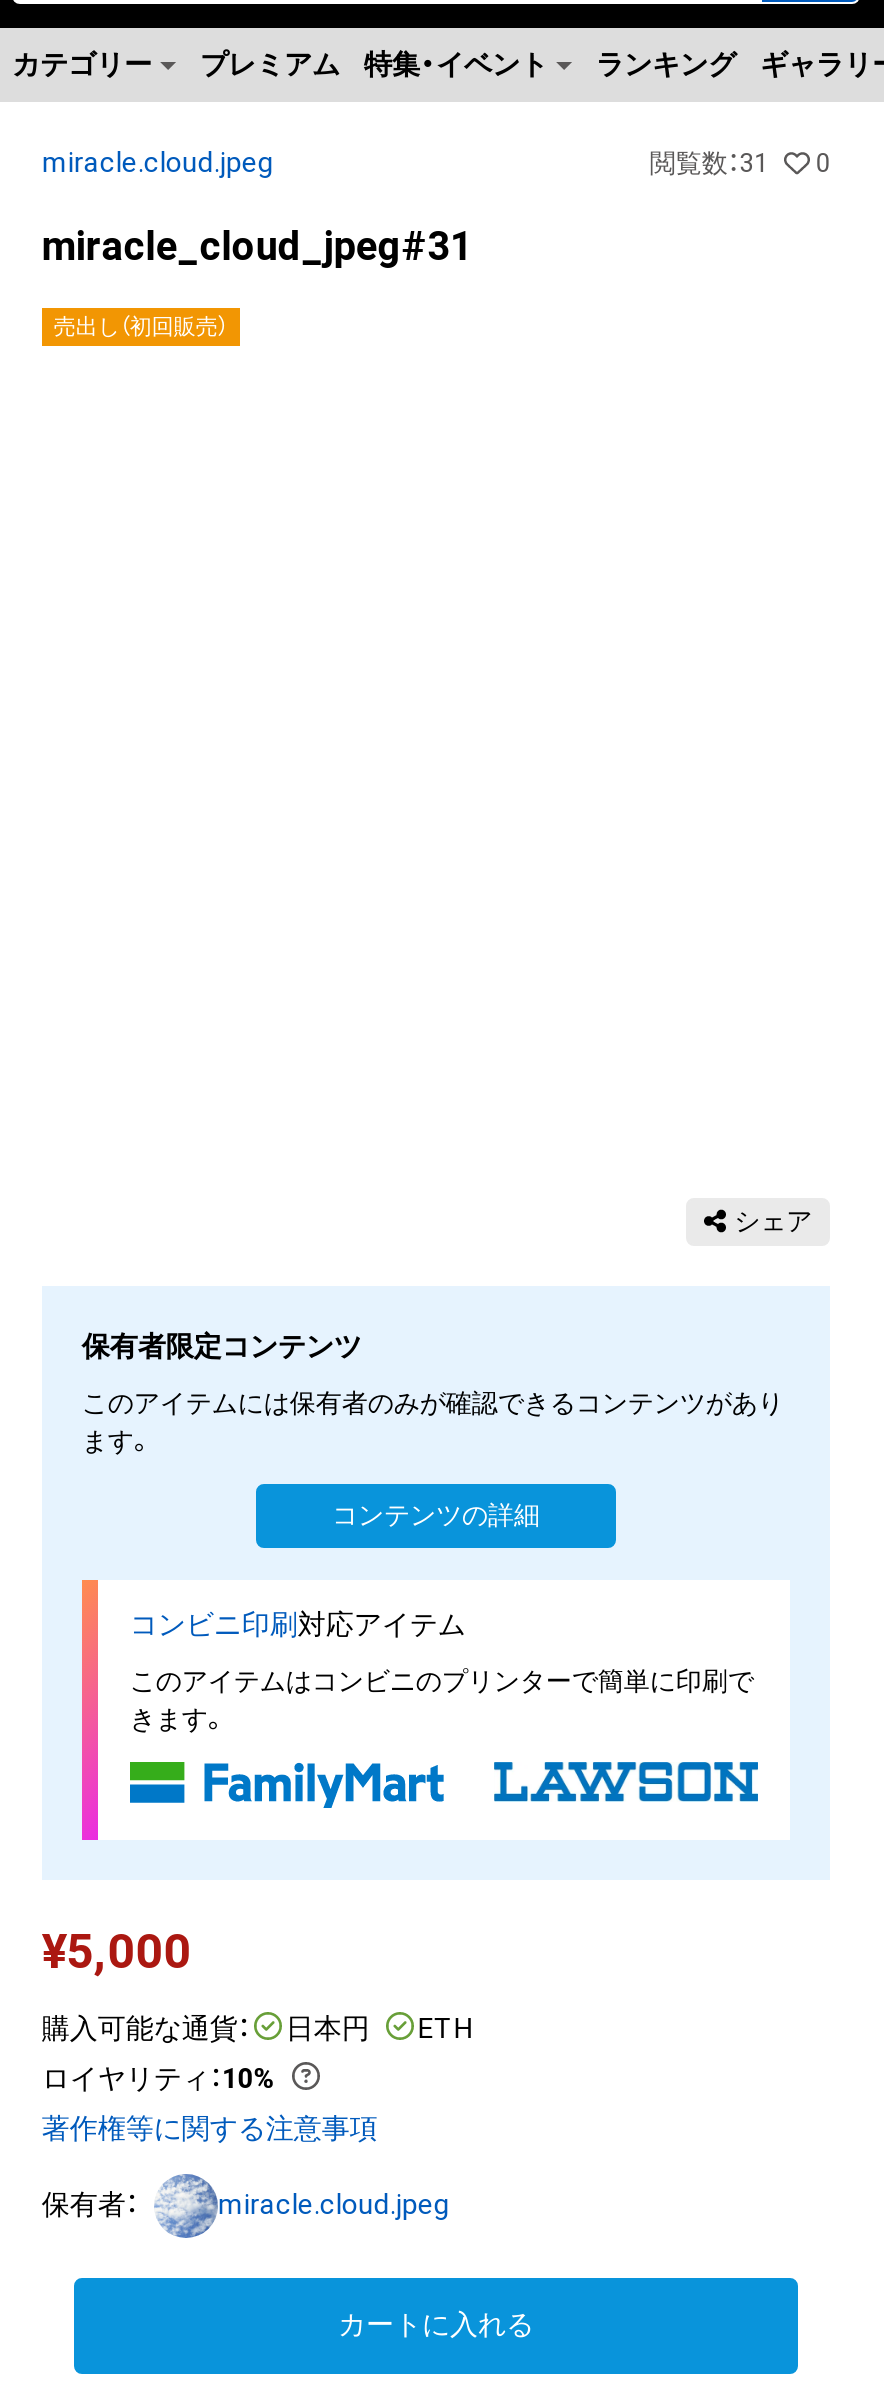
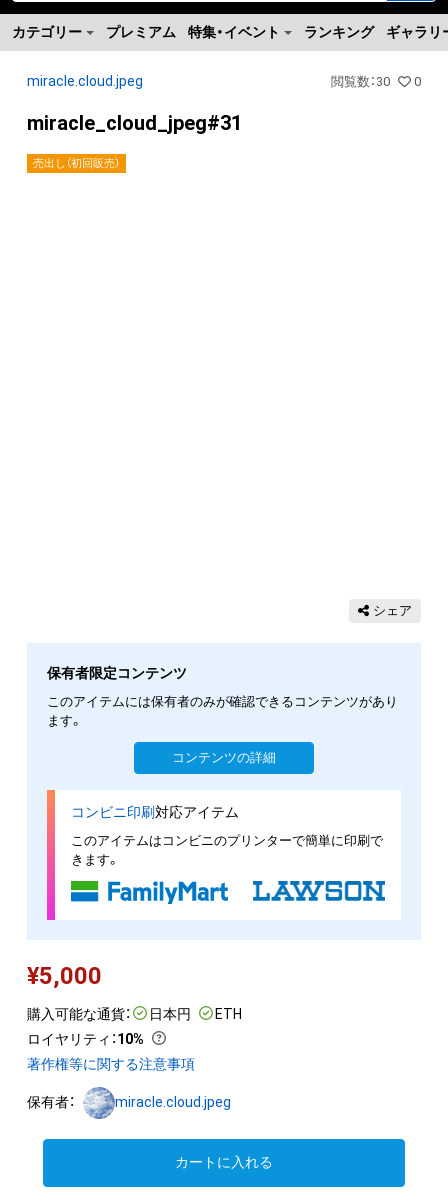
- 閲覧数：31 0
+ 閲覧数：30 0
